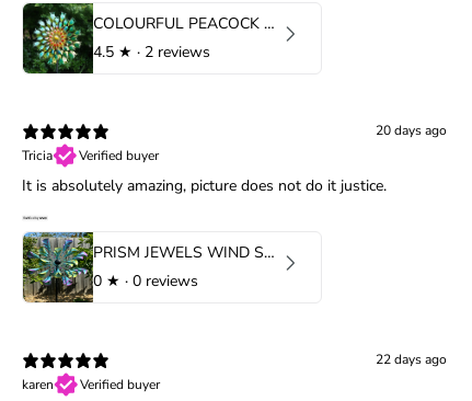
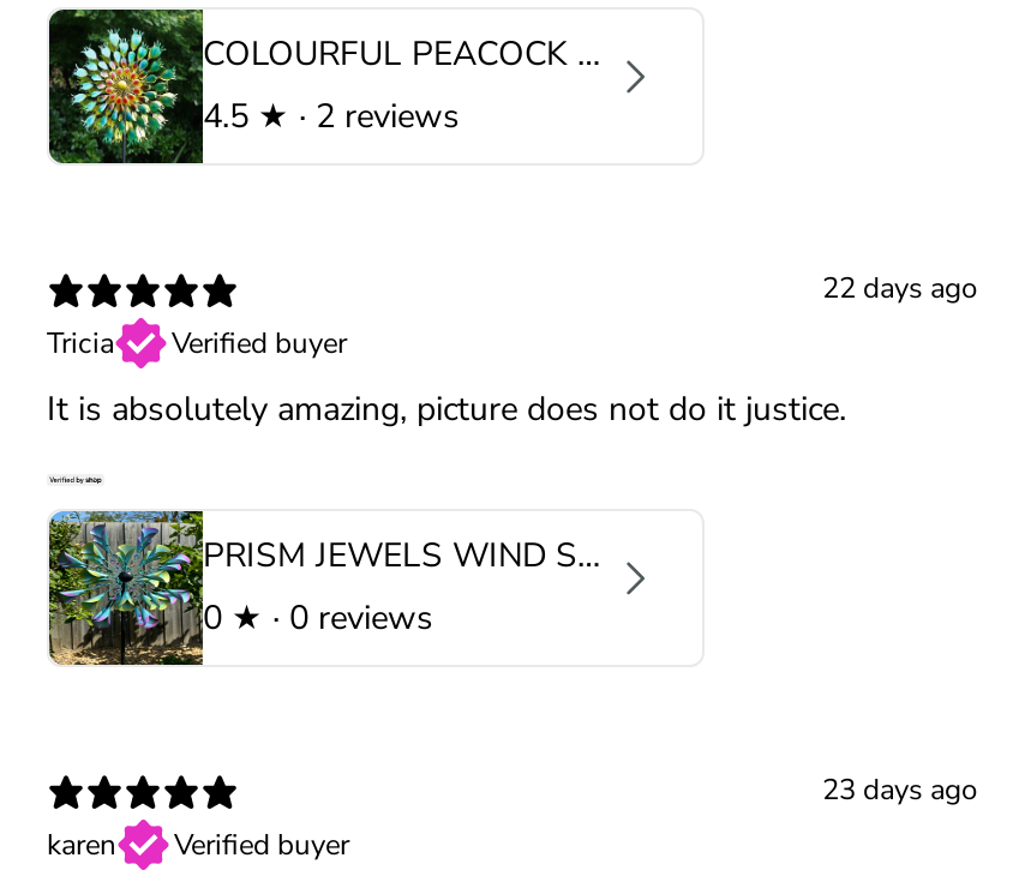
- 20 days ago
+ 22 days ago

- 22 days ago
+ 23 days ago
